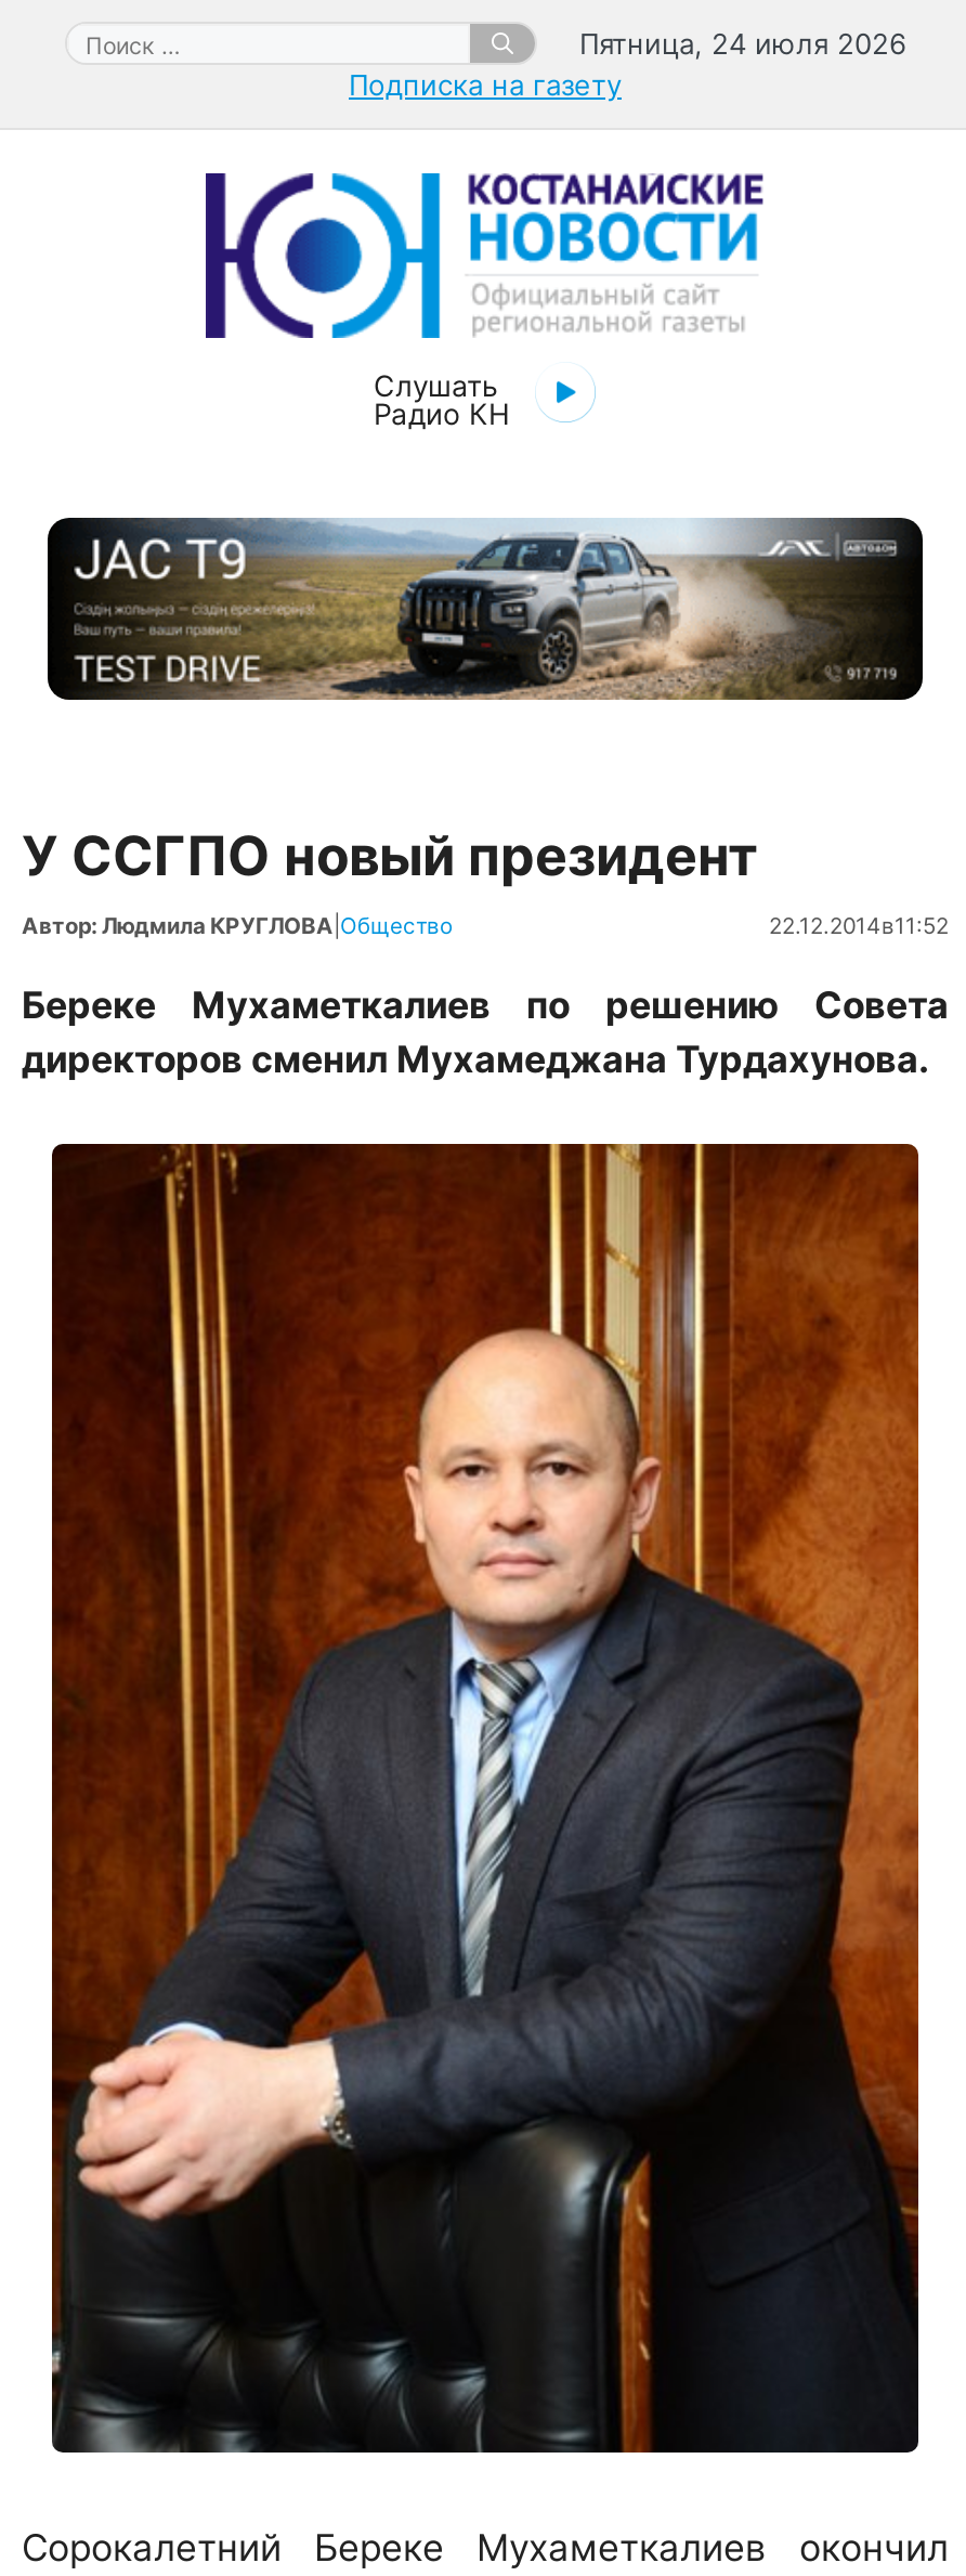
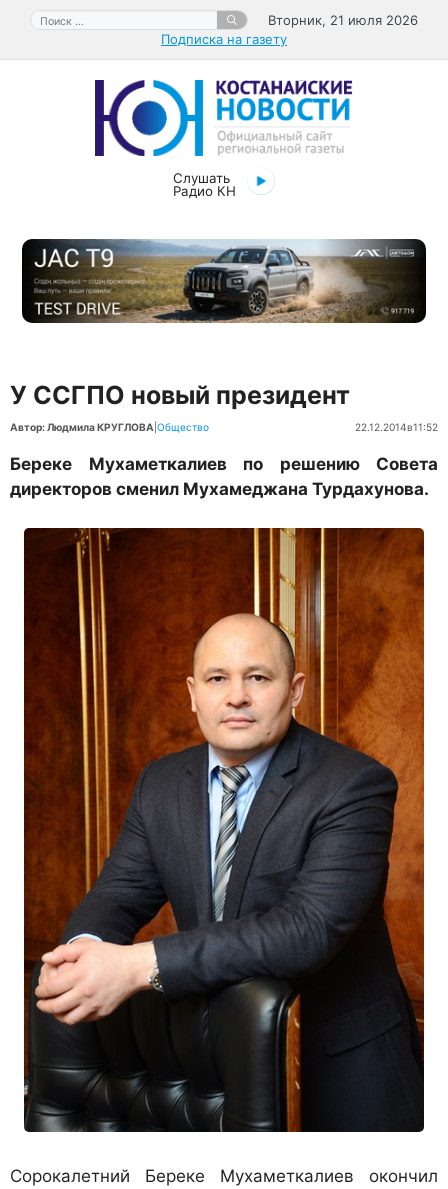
- Пятница, 24 июля 2026
+ Вторник, 21 июля 2026
